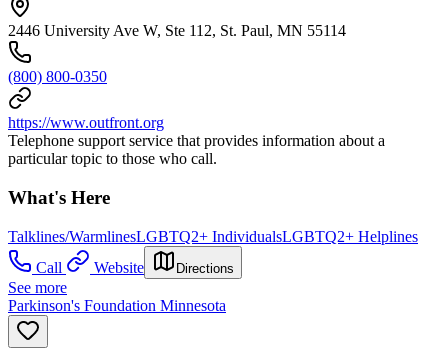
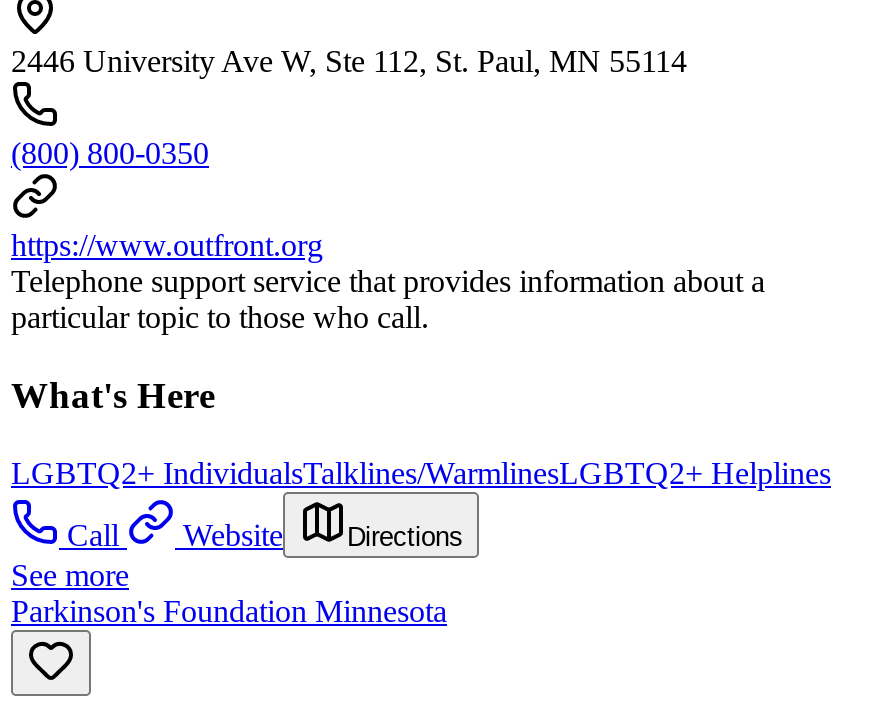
- Talklines/WarmlinesLGBTQ2+ IndividualsLGBTQ2+ Helplines
+ LGBTQ2+ IndividualsTalklines/WarmlinesLGBTQ2+ Helplines
